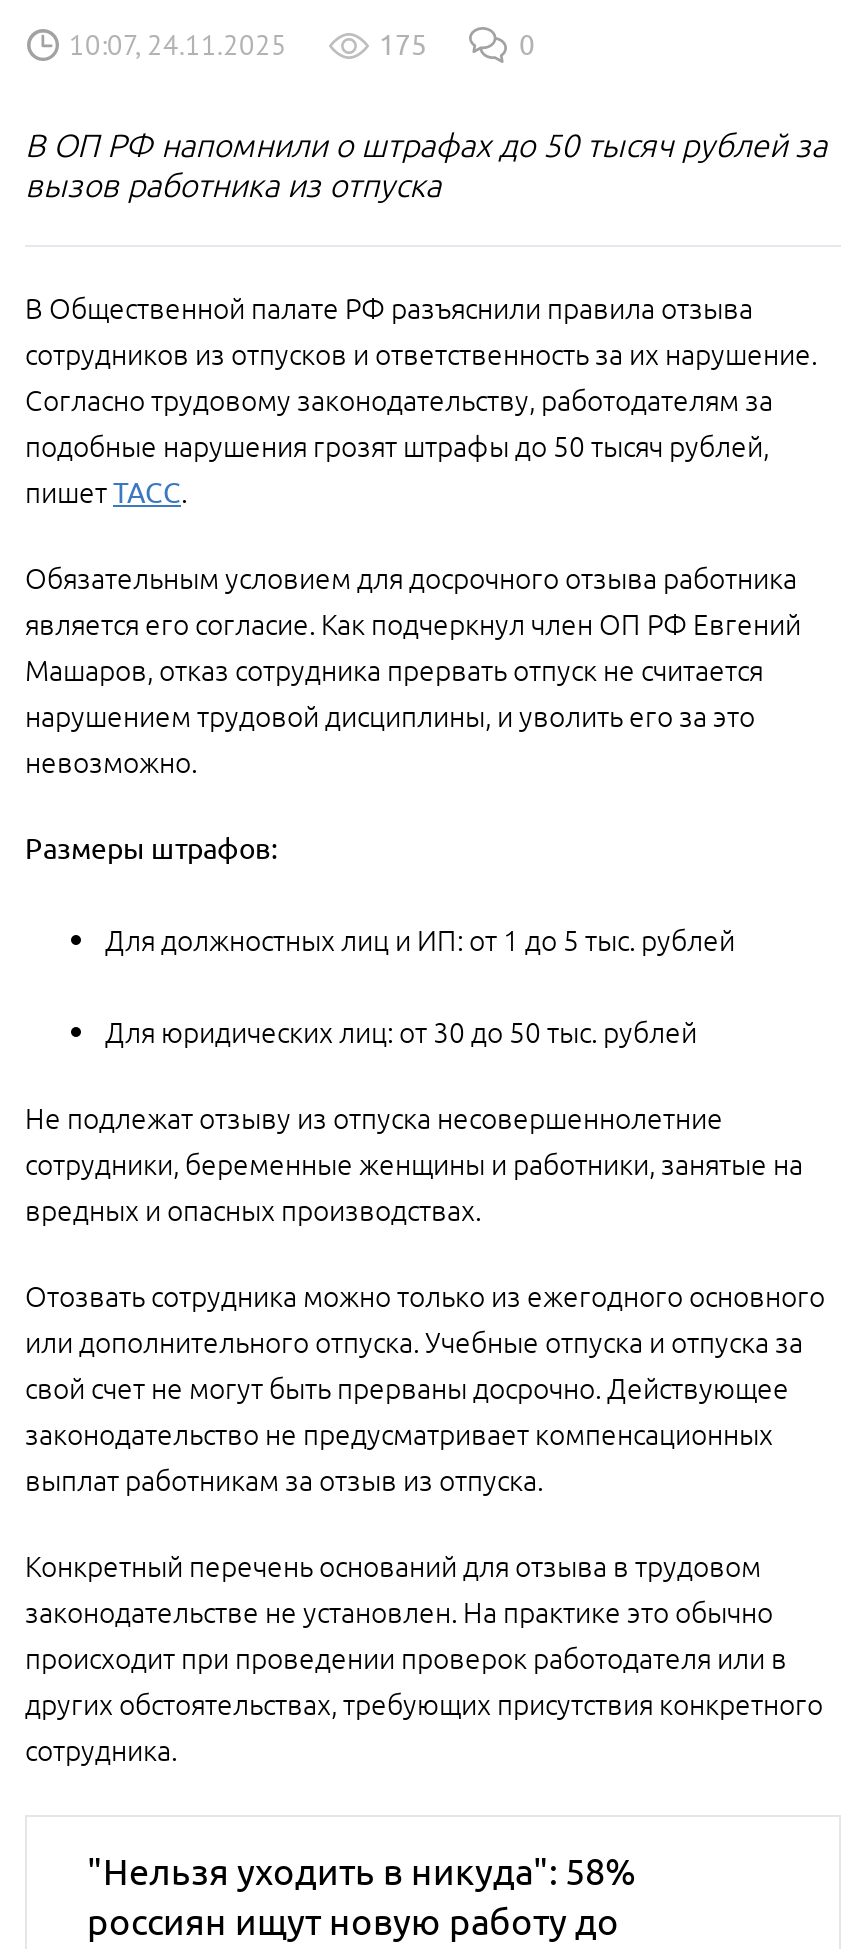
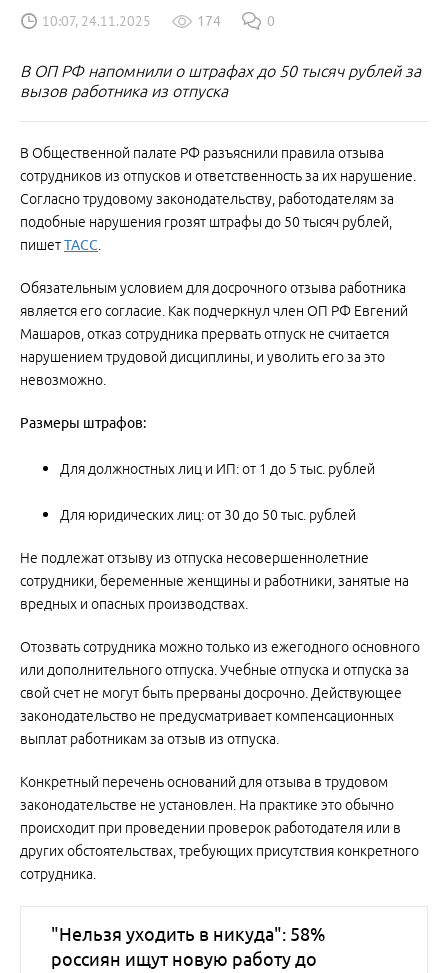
- 175
+ 174
